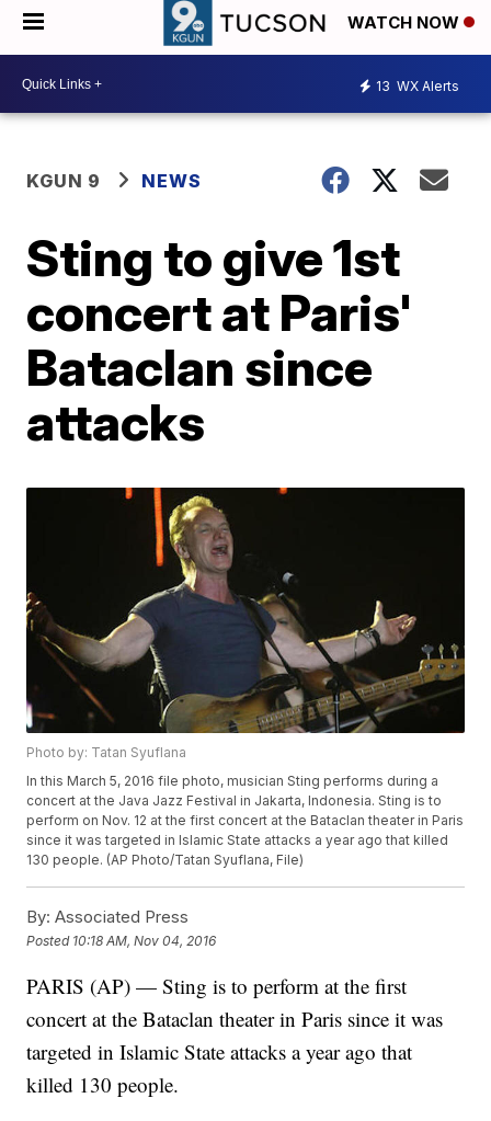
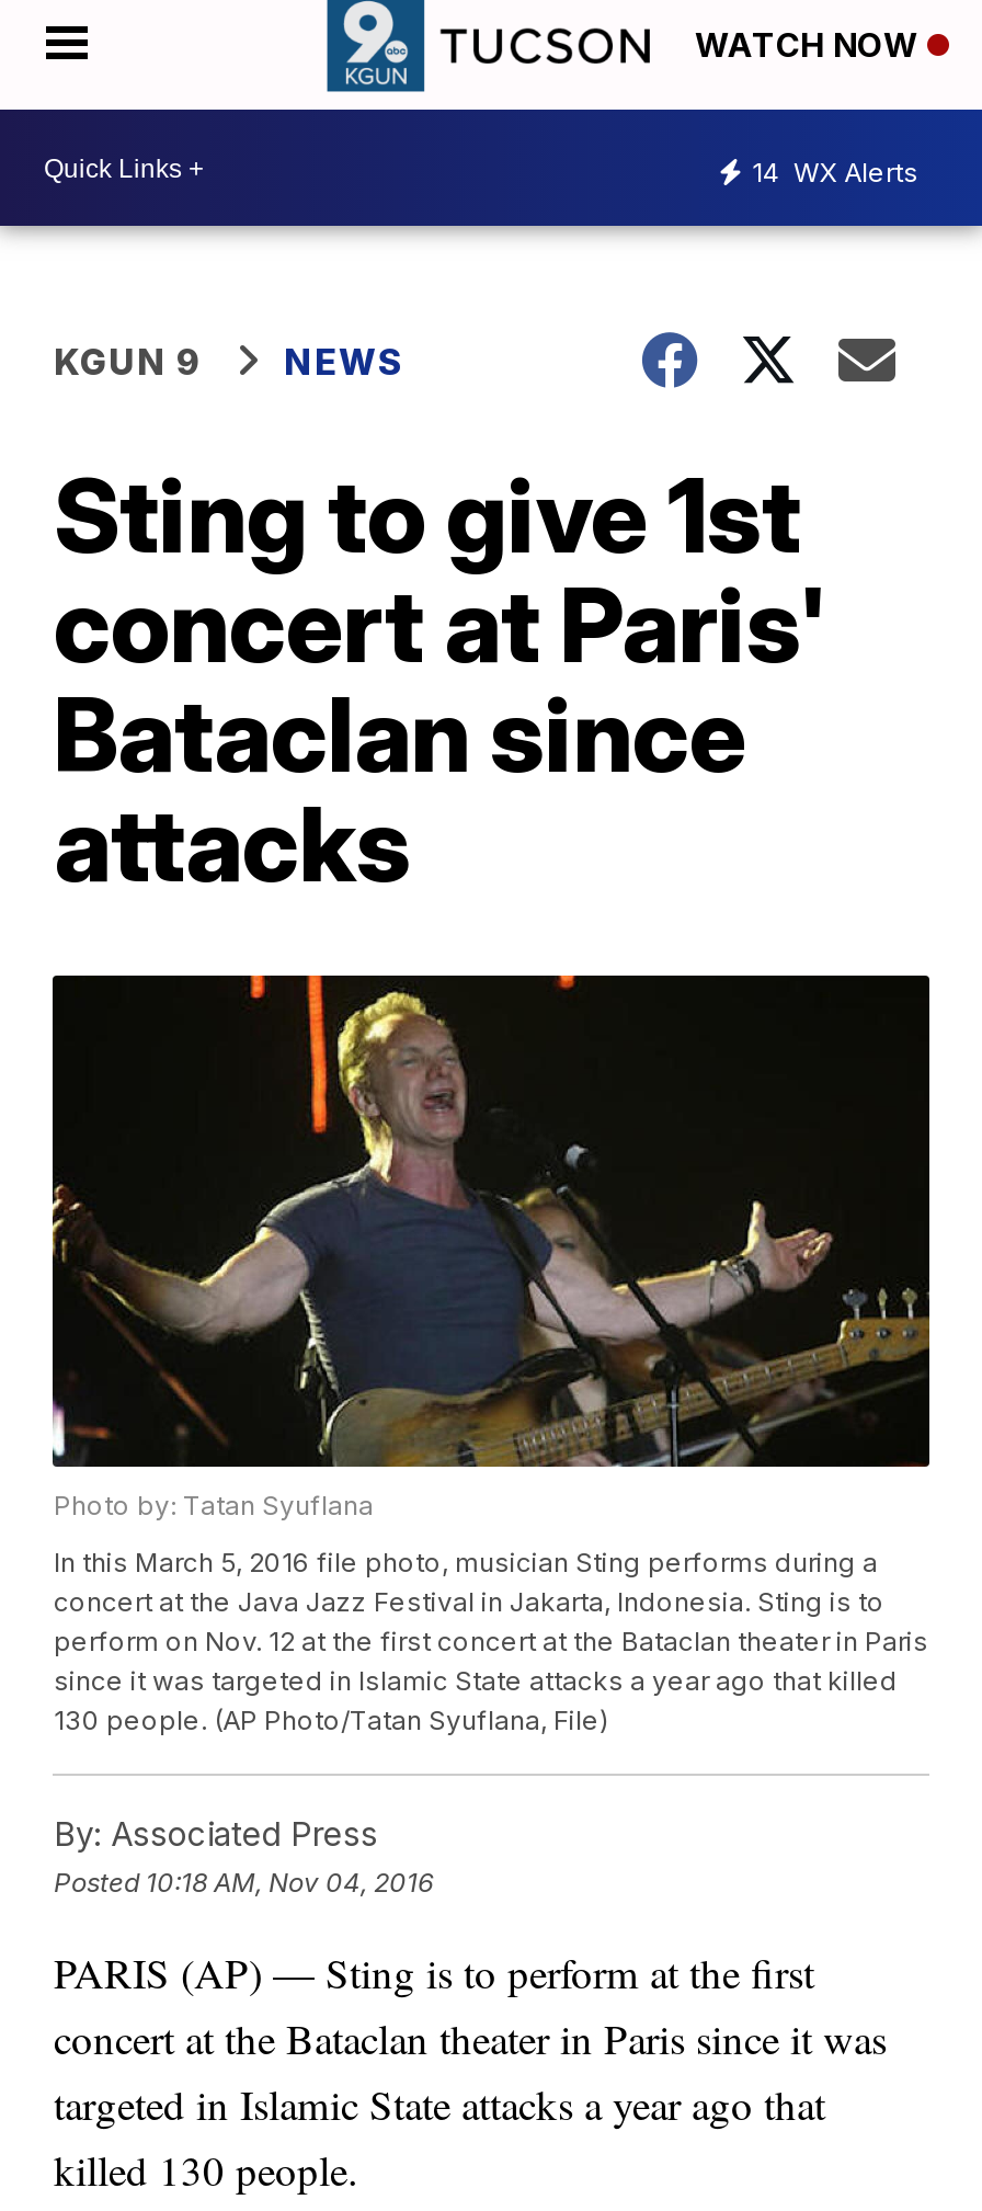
- 13 WX Alerts
+ 14 WX Alerts
